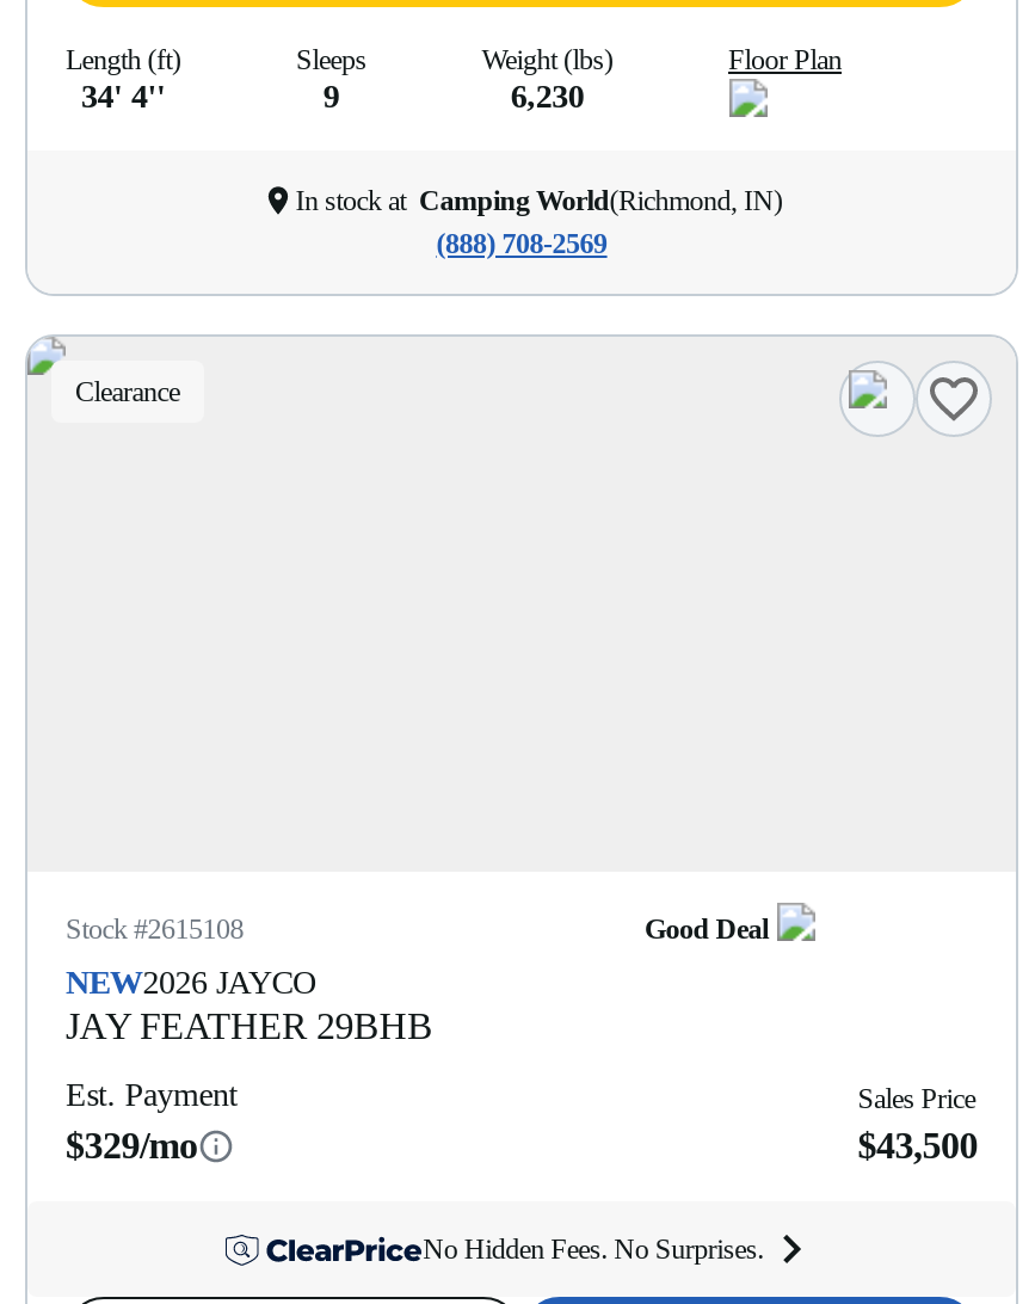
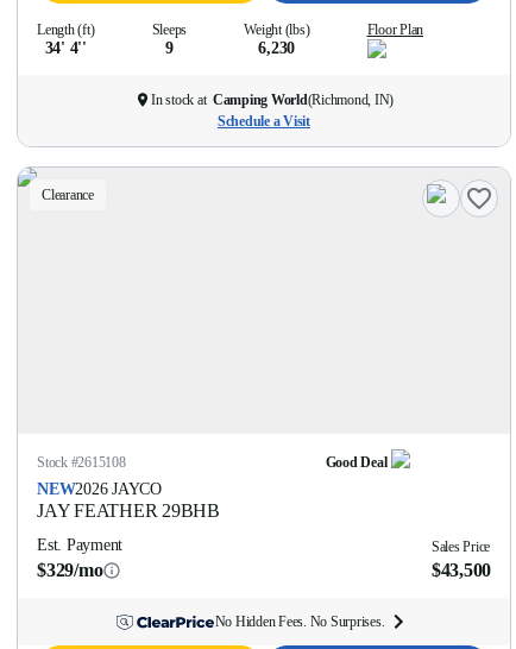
- (888) 708-2569
+ Schedule a Visit
